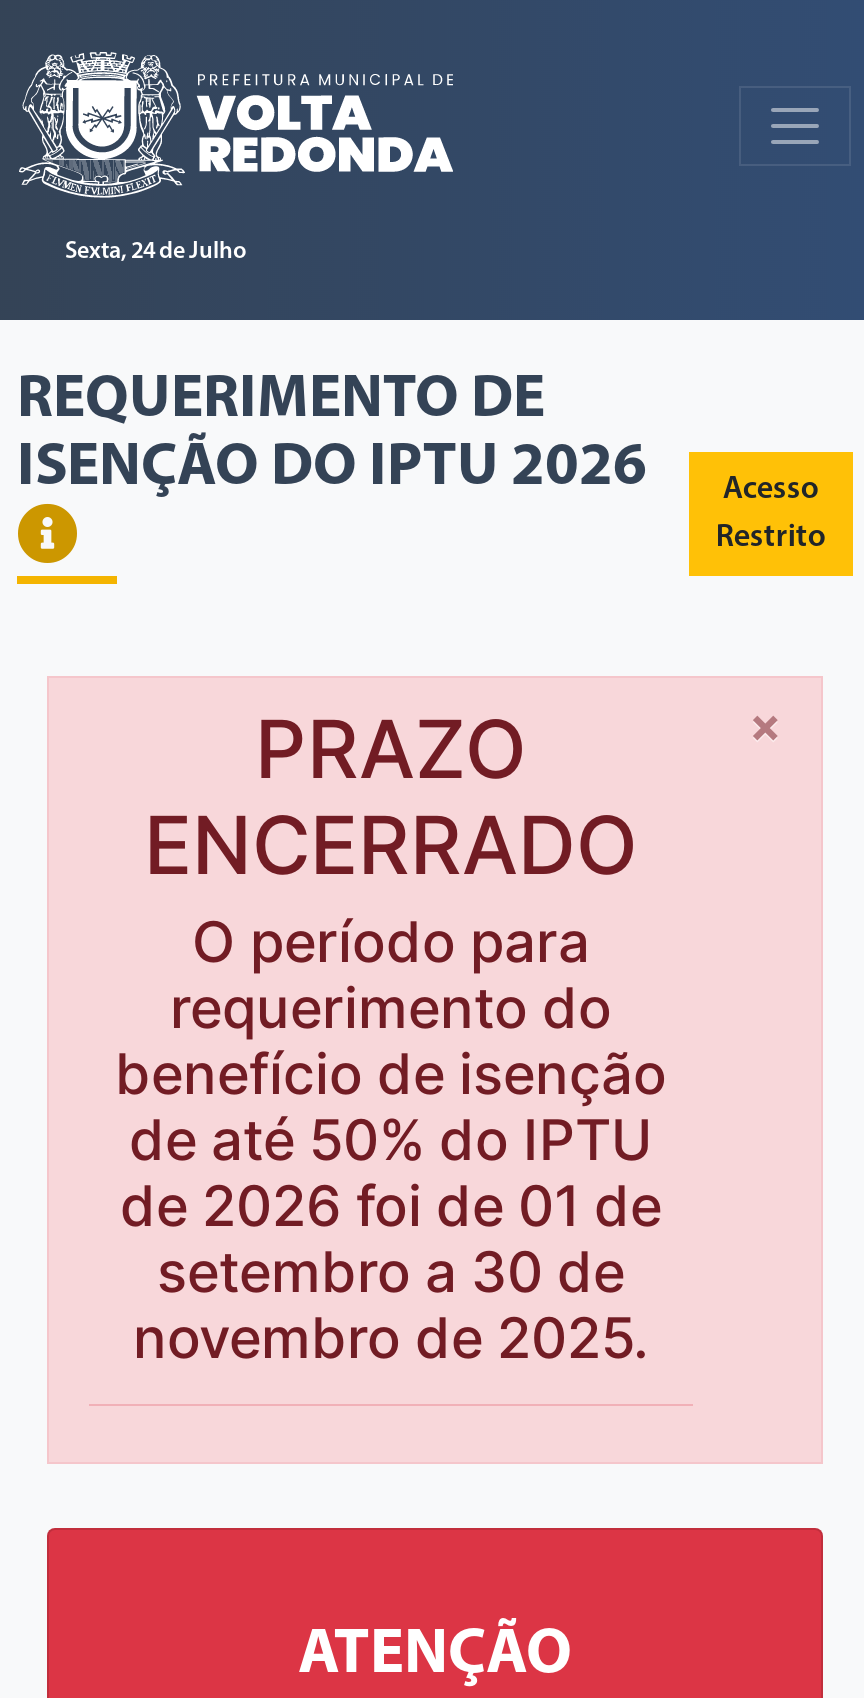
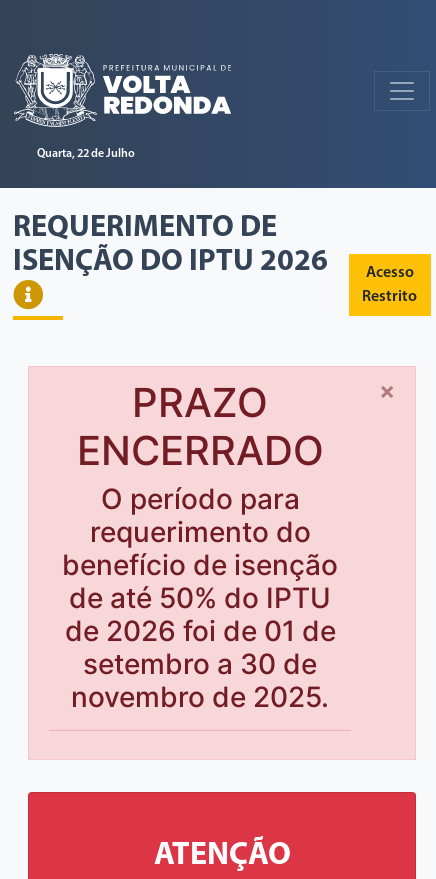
- Sexta, 24 de Julho
+ Quarta, 22 de Julho
